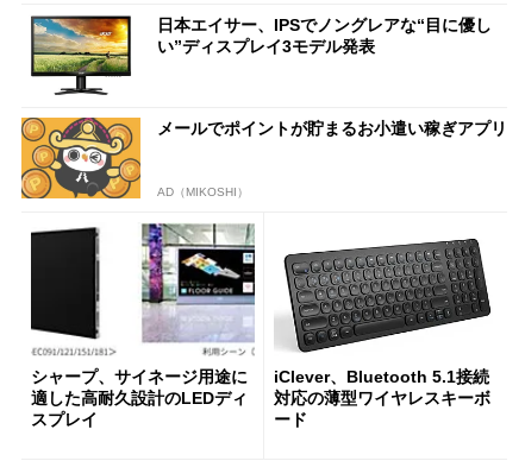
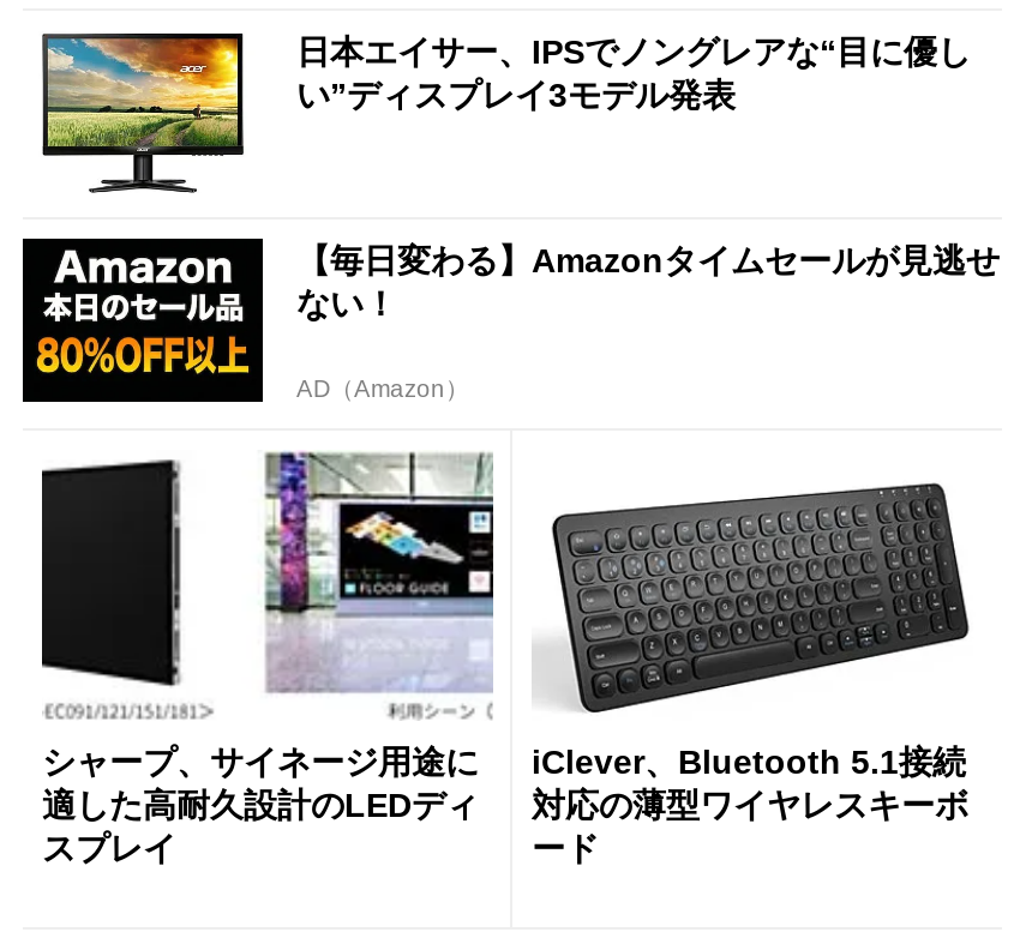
- [image]
- メールでポイントが貯まるお小遣い稼ぎアプリ
+ [image]
+ 【毎日変わる】Amazonタイムセールが見逃せ
+ ない！

- AD（MIKOSHI）
+ AD（Amazon）
